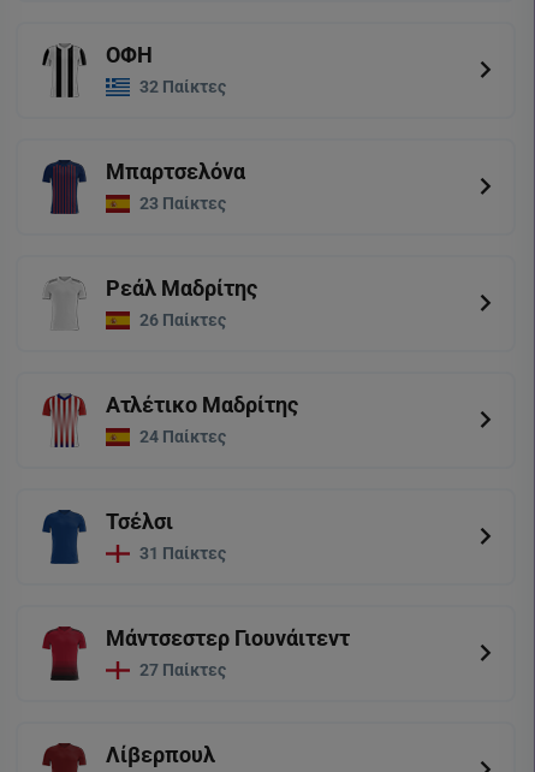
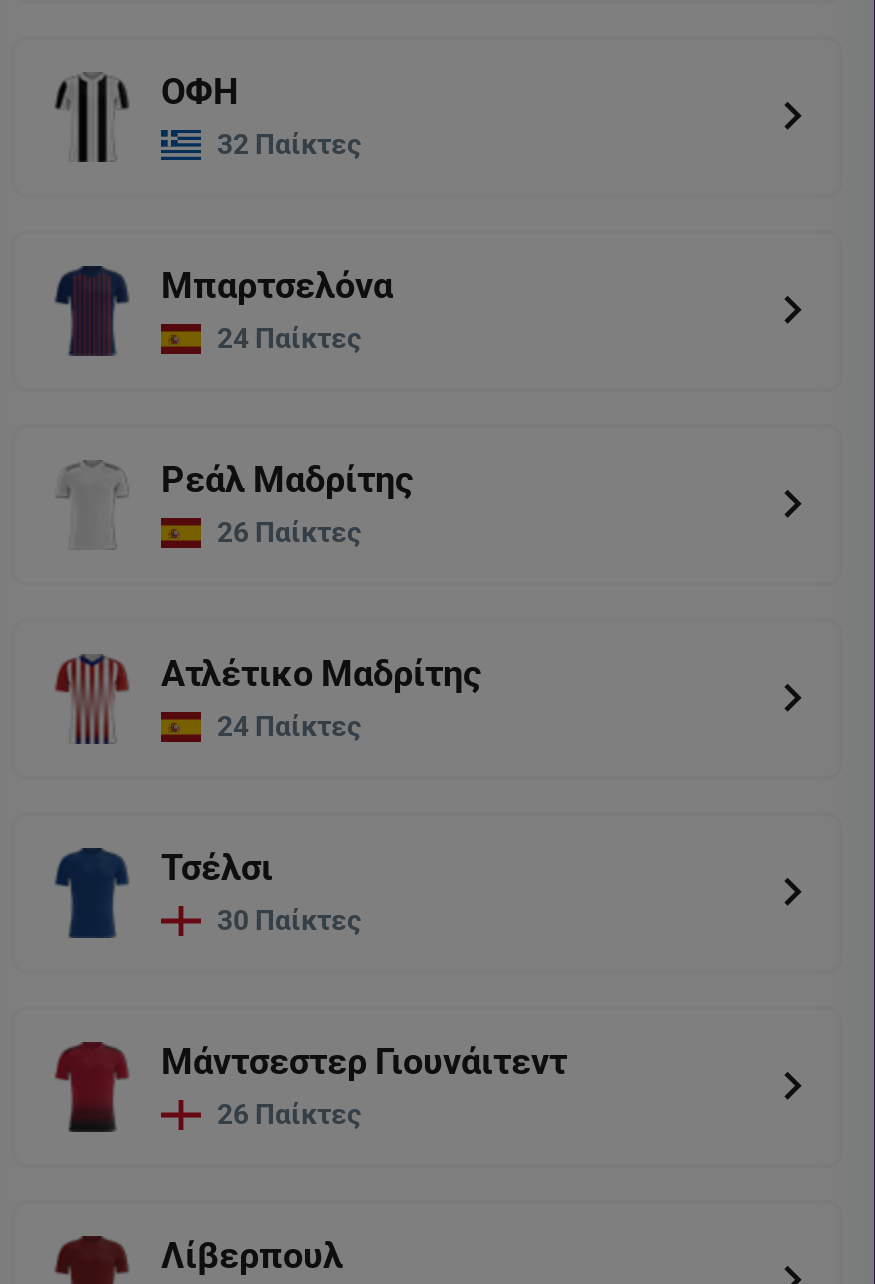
- 23 Παίκτες
+ 24 Παίκτες

- 31 Παίκτες
+ 30 Παίκτες

- 27 Παίκτες
+ 26 Παίκτες
